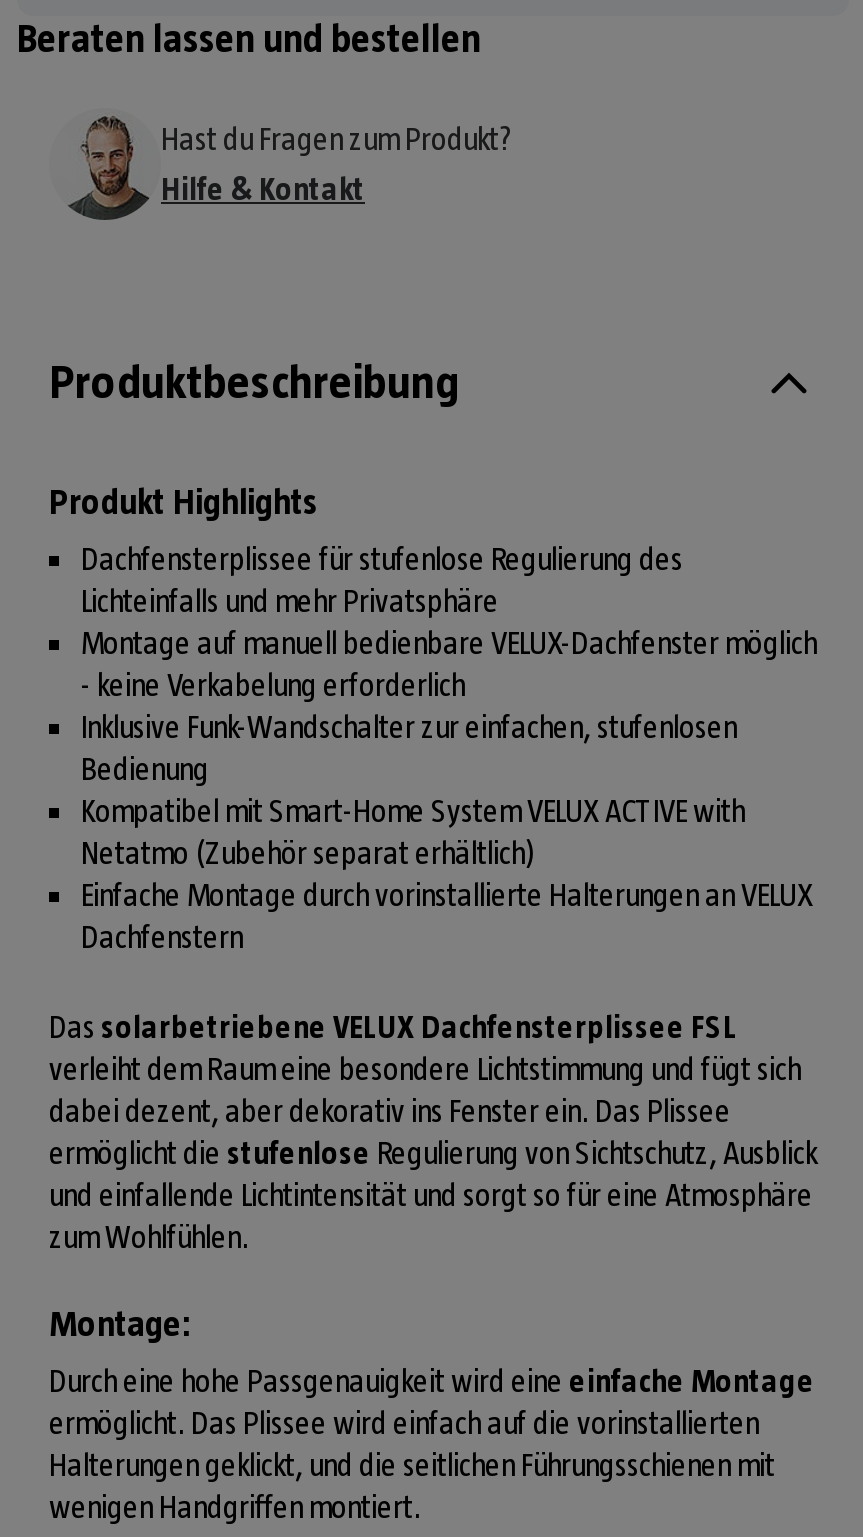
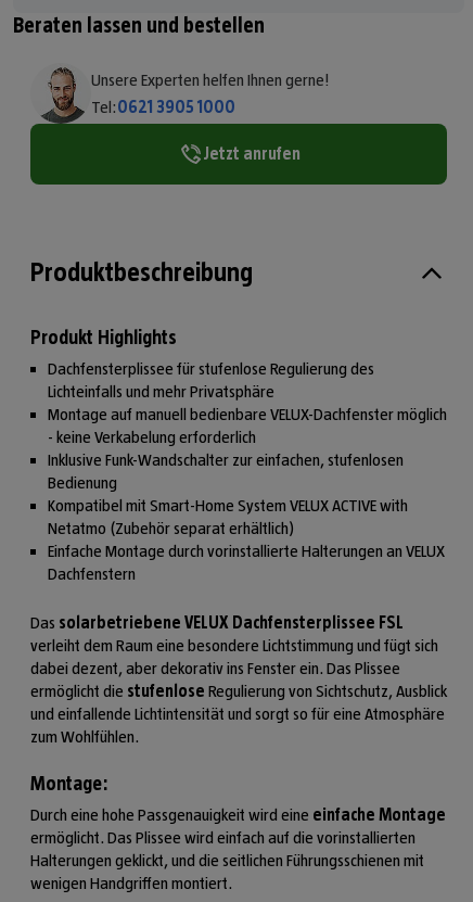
- Hast du Fragen zum Produkt?
- Hilfe & Kontakt
+ Unsere Experten helfen Ihnen gerne!
+ Tel: 0621 3905 1000
+ Jetzt anrufen
